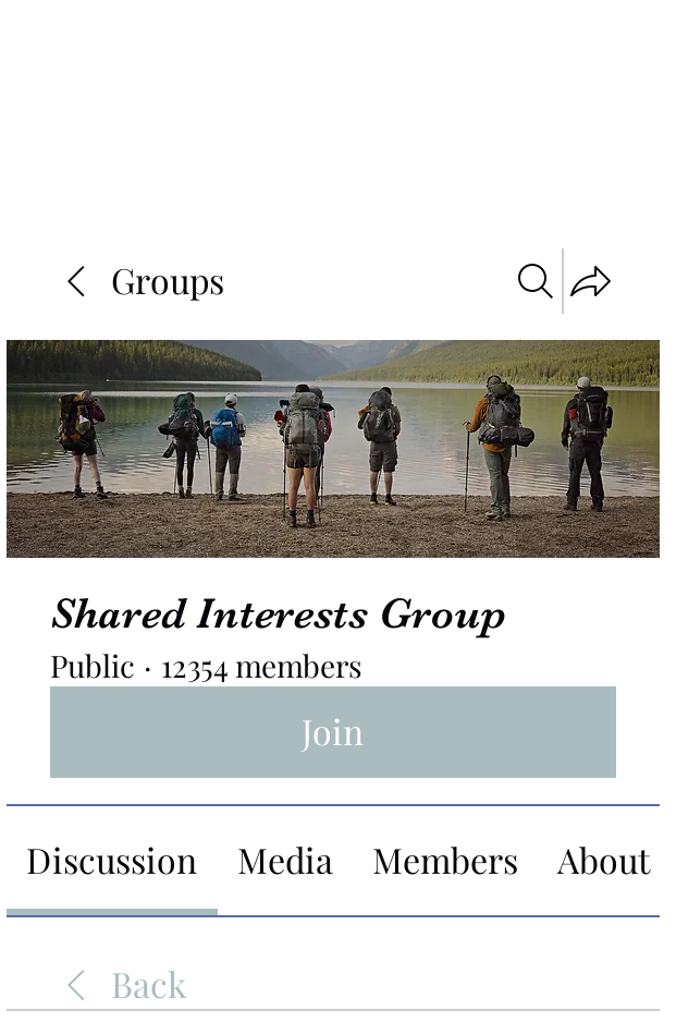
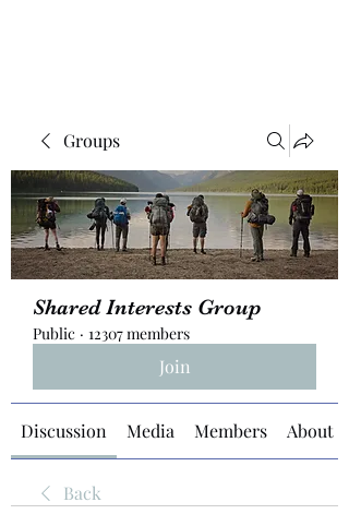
- Public · 12354 members
+ Public · 12307 members
